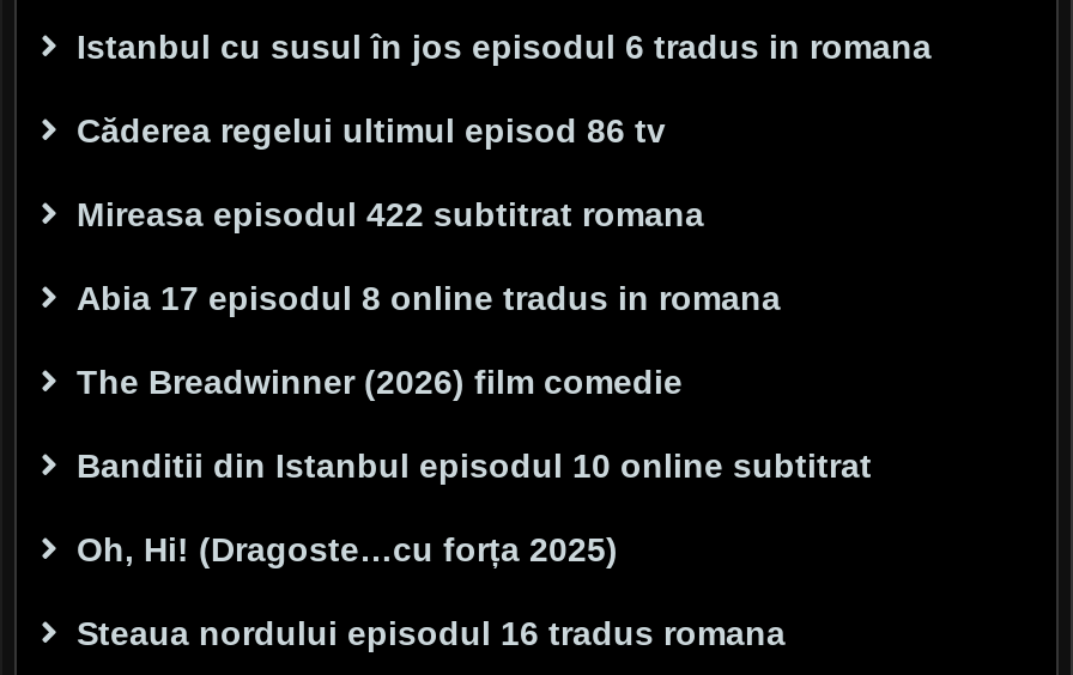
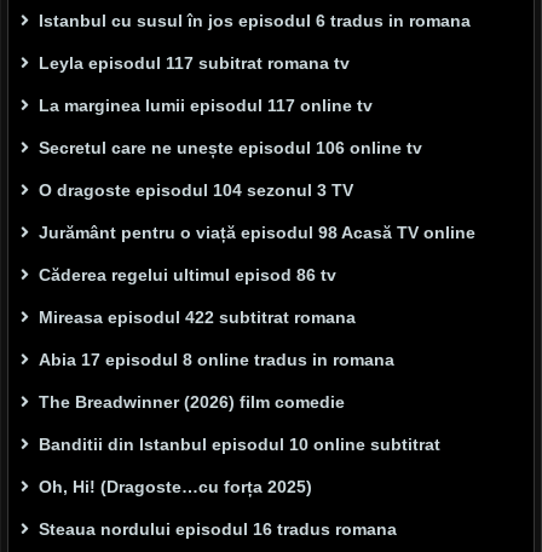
+ Leyla episodul 117 subitrat romana tv
+ La marginea lumii episodul 117 online tv
+ Secretul care ne unește episodul 106 online tv
+ O dragoste episodul 104 sezonul 3 TV
+ Jurământ pentru o viață episodul 98 Acasă TV online
